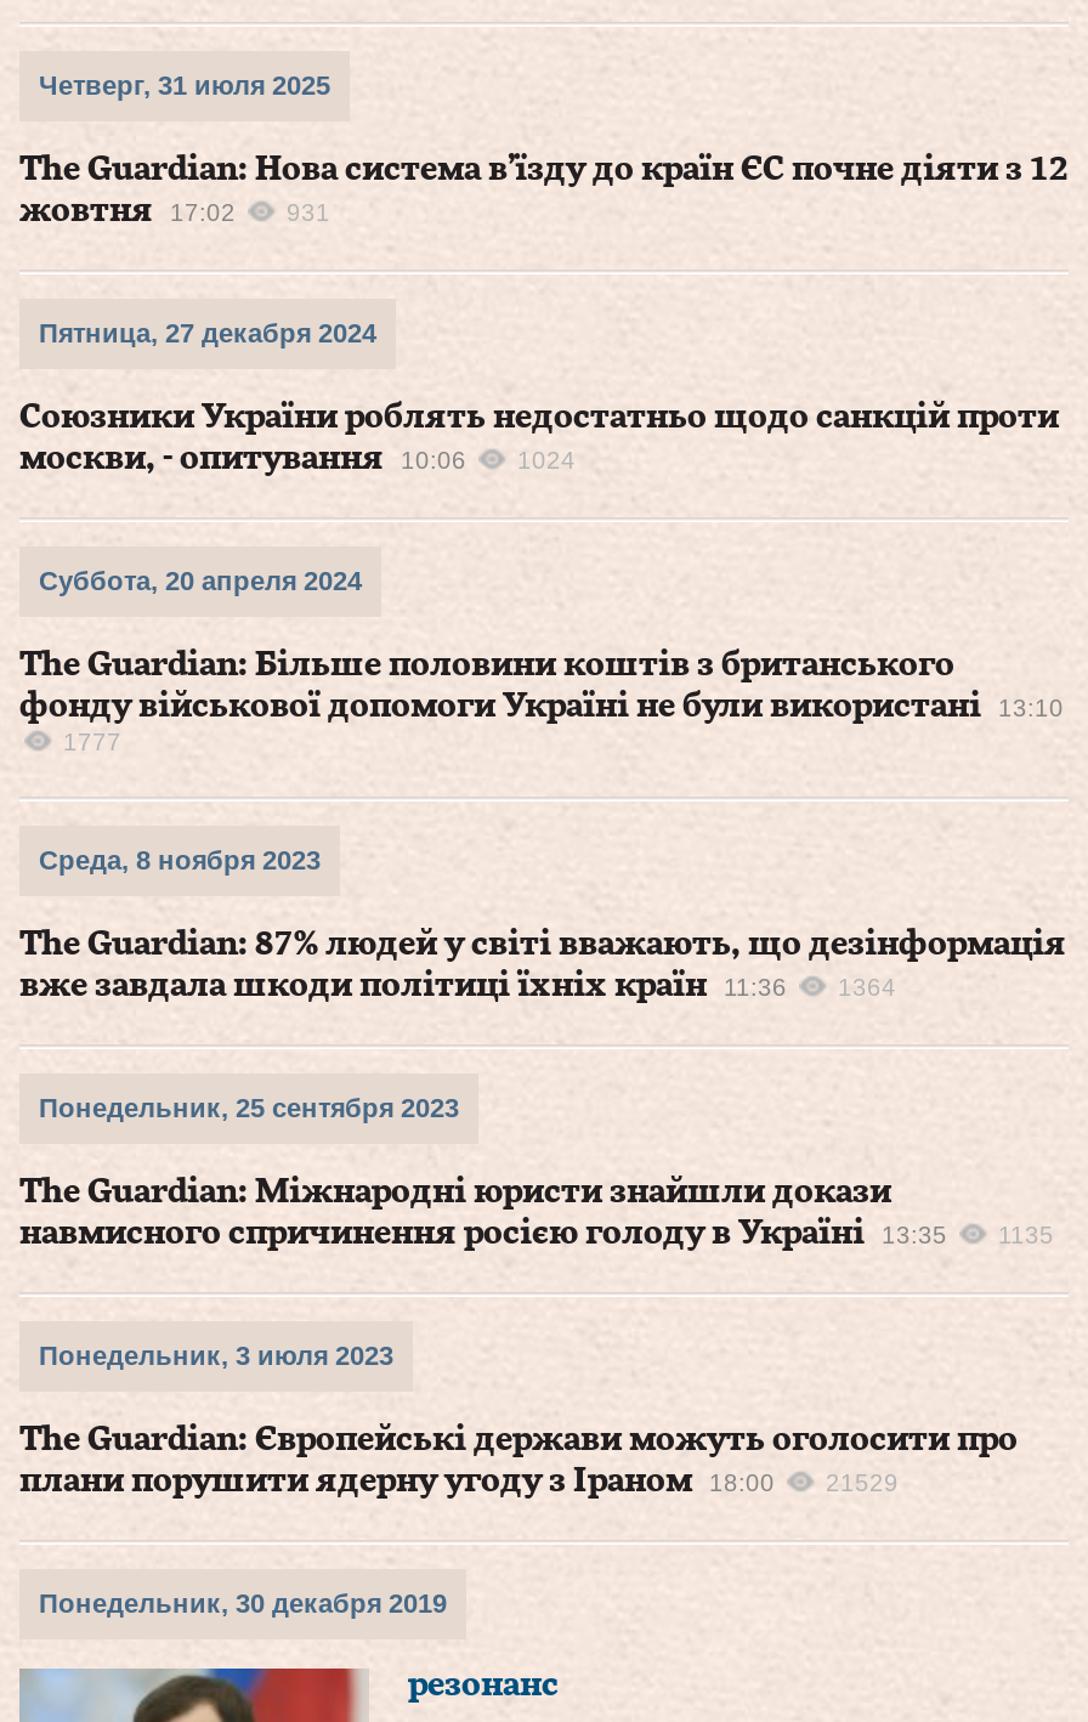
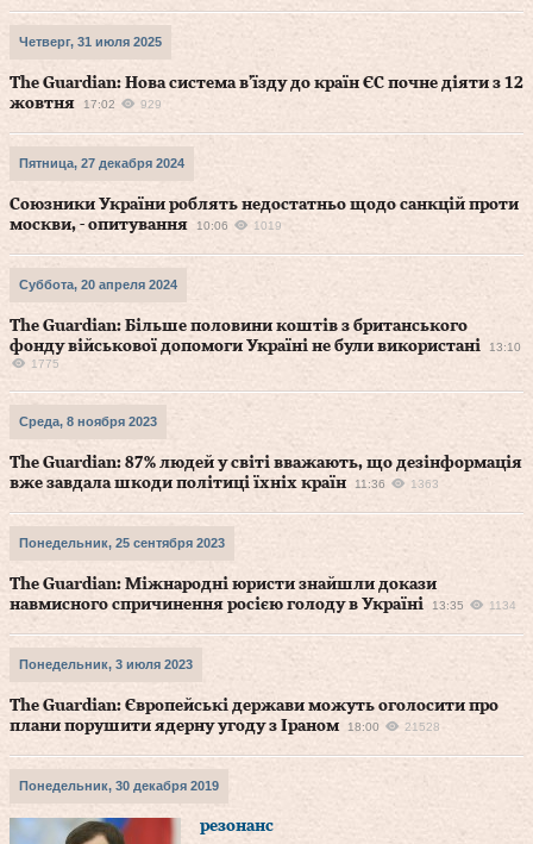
- жовтня 17:02 931
+ жовтня 17:02 929

- москви, - опитування 10:06 1024
+ москви, - опитування 10:06 1019

- 1777
+ 1775

- вже завдала шкоди політиці їхніх країн 11:36 1364
+ вже завдала шкоди політиці їхніх країн 11:36 1363

- навмисного спричинення росією голоду в Україні 13:35 1135
+ навмисного спричинення росією голоду в Україні 13:35 1134

- плани порушити ядерну угоду з Іраном 18:00 21529
+ плани порушити ядерну угоду з Іраном 18:00 21528
